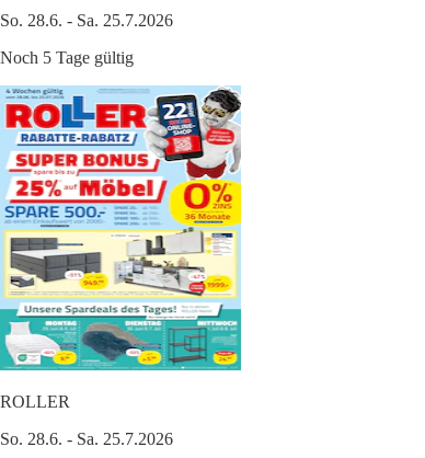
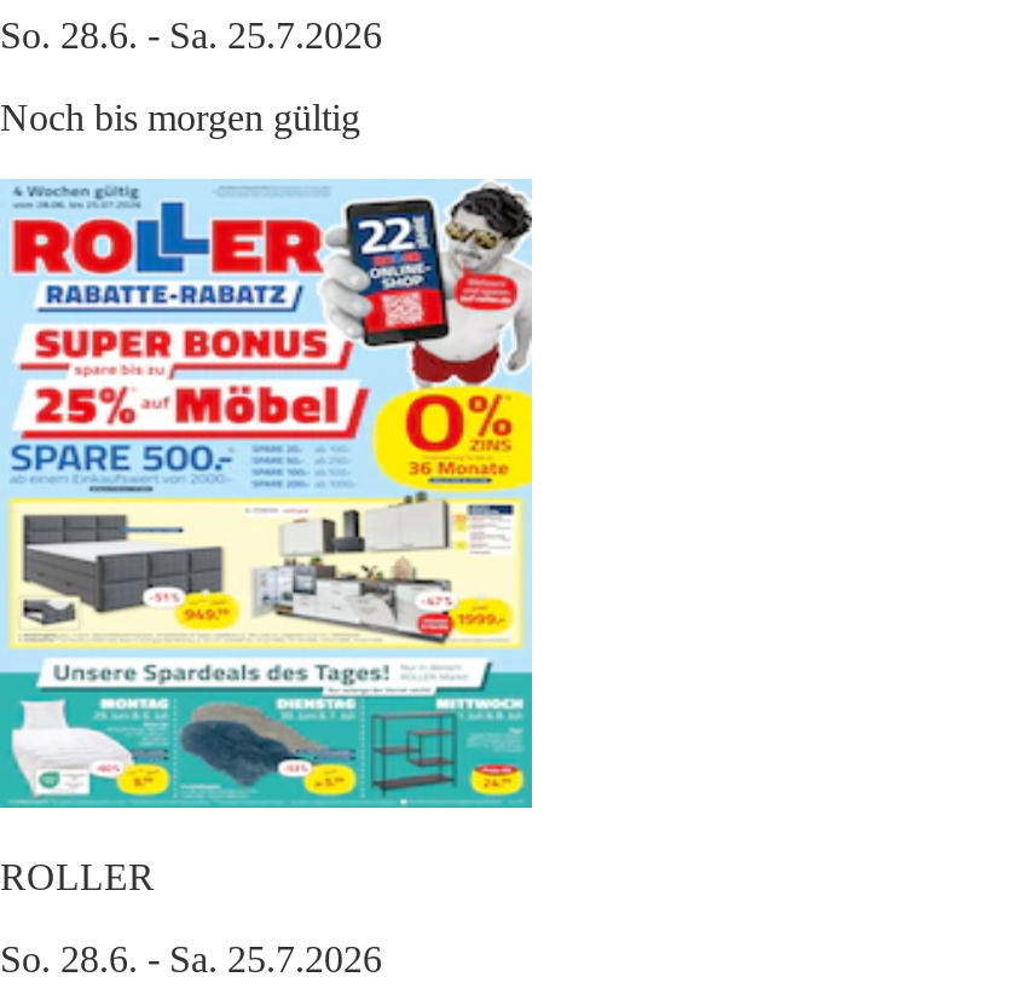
- Noch 5 Tage gültig
+ Noch bis morgen gültig
